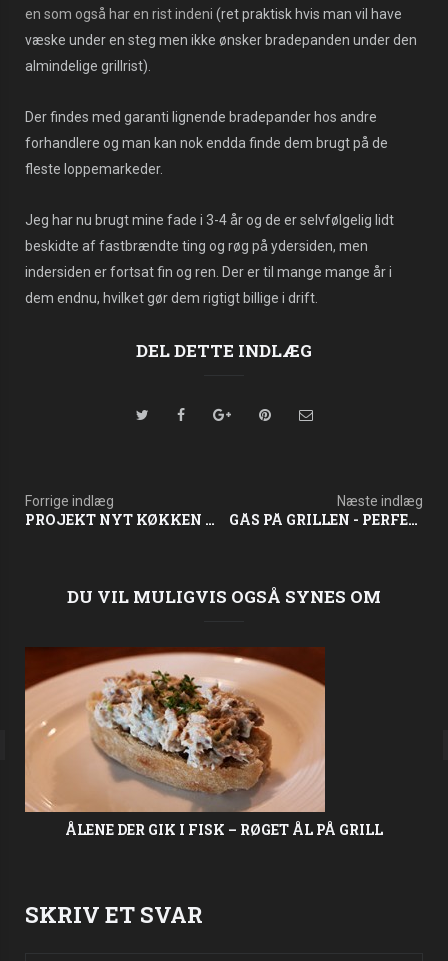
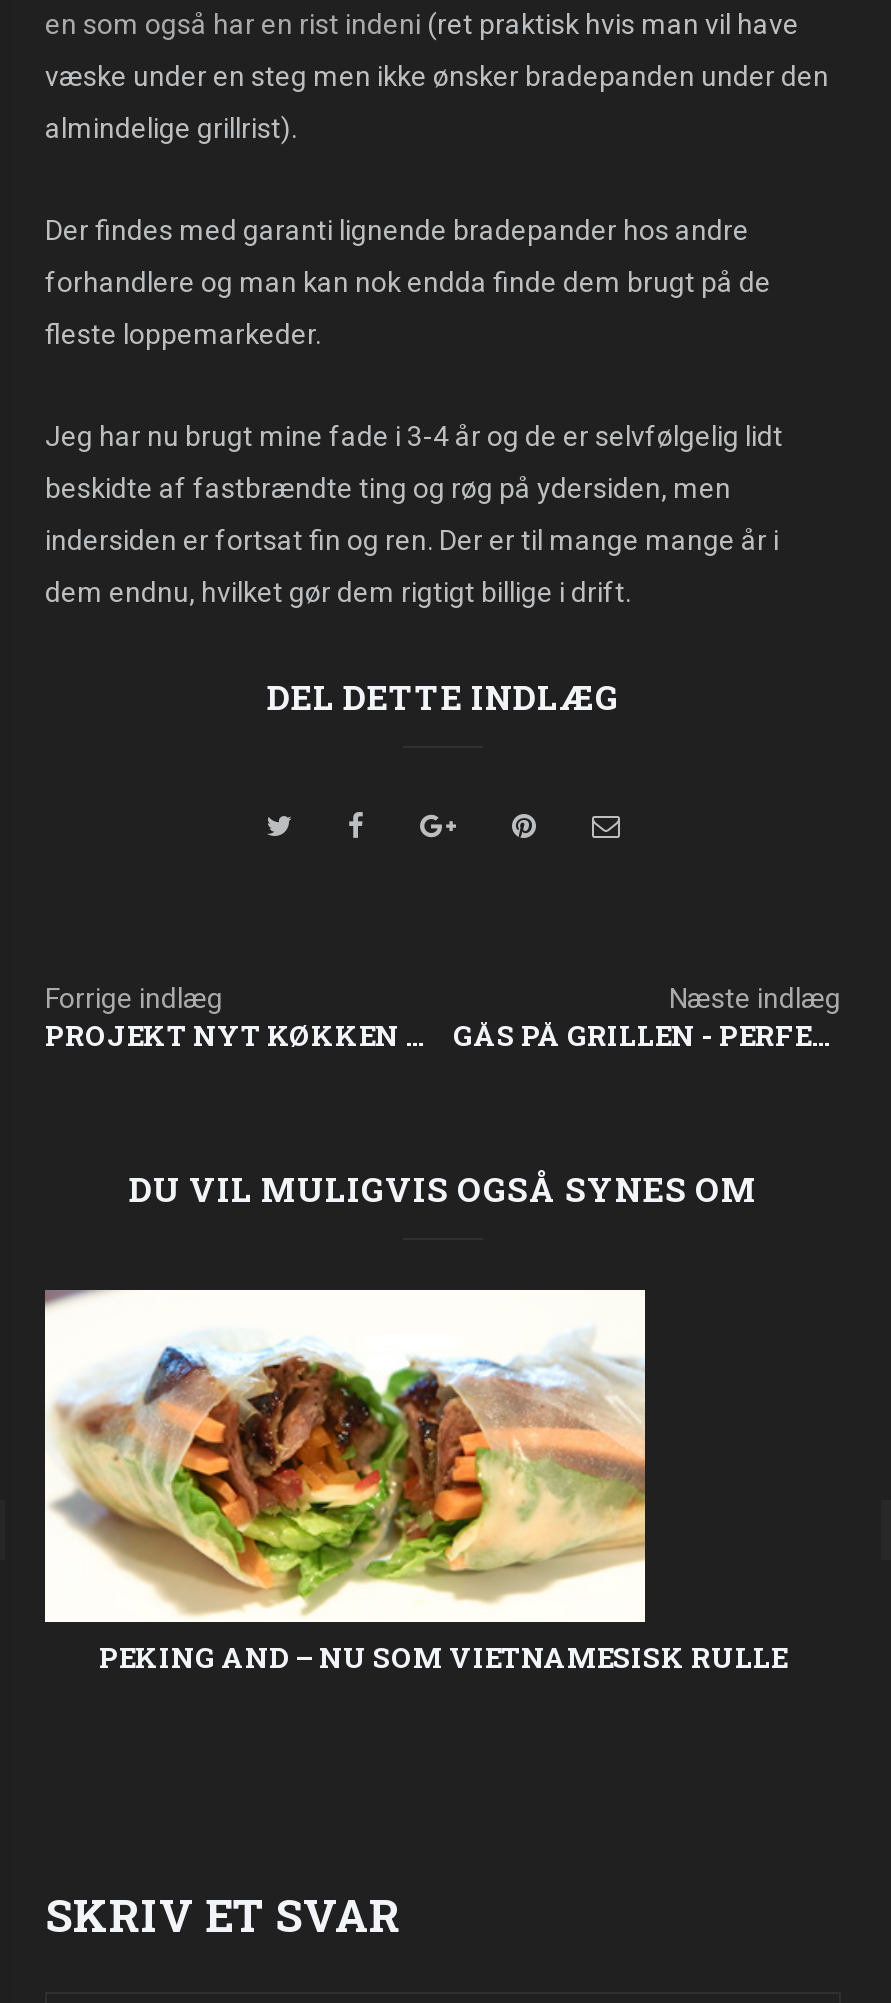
- [image]
- ÅLENE DER GIK I FISK – RØGET ÅL PÅ GRILL
+ [image]
+ PEKING AND – NU SOM VIETNAMESISK RULLE
